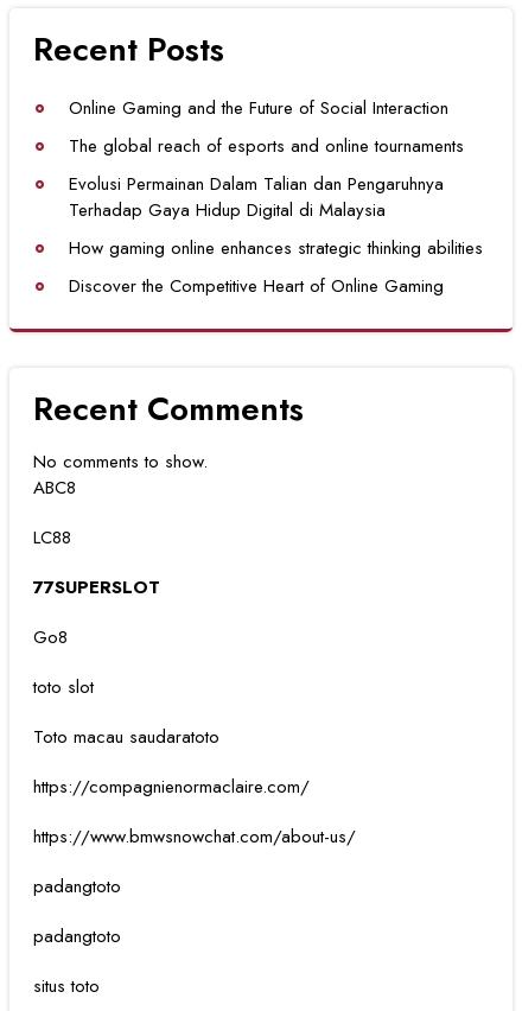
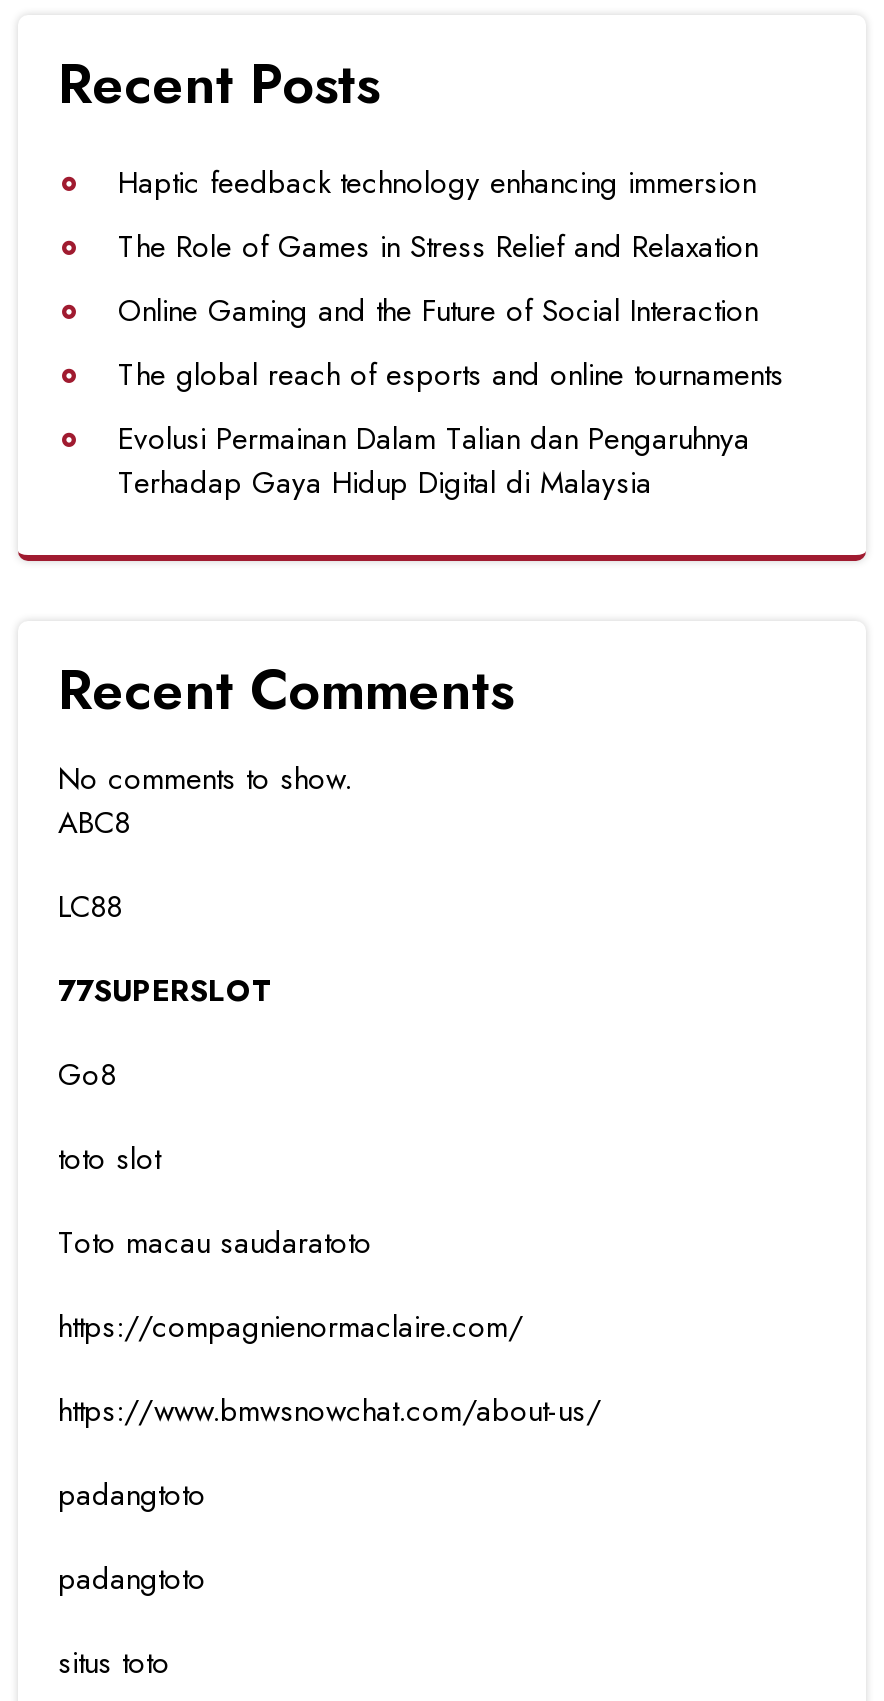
+ Haptic feedback technology enhancing immersion
+ The Role of Games in Stress Relief and Relaxation

moved down: Online Gaming and the Future of Social Interaction | The global reach of esports and online tournaments | Evolusi Permainan Dalam Talian dan Pengaruhnya | Terhadap Gaya Hidup Digital di Malaysia

- How gaming online enhances strategic thinking abilities
- Discover the Competitive Heart of Online Gaming
